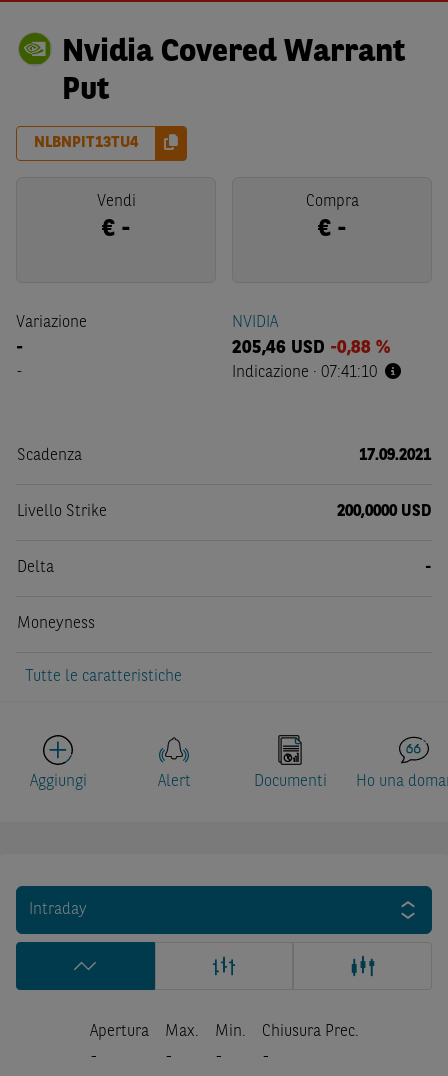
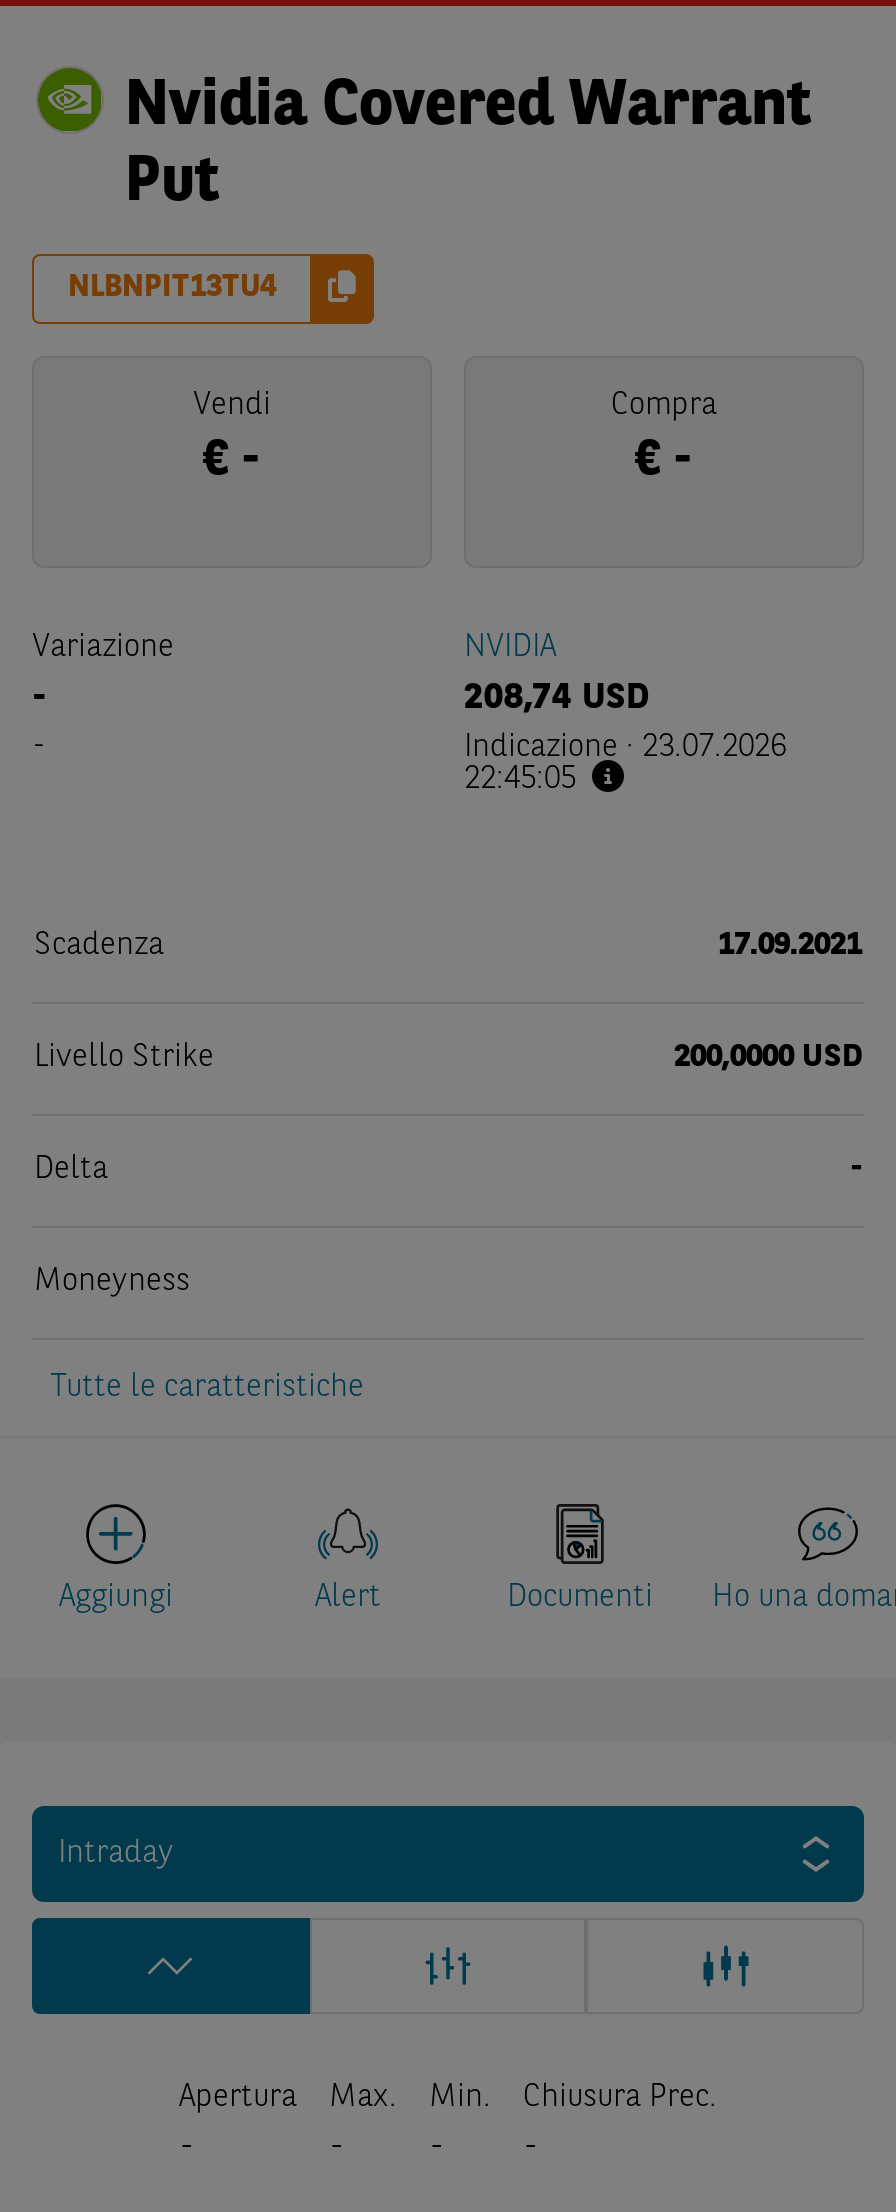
- 205,46 USD -0,88 %
- Indicazione · 07:41:10
+ 208,74 USD
+ Indicazione · 23.07.2026
+ 22:45:05
